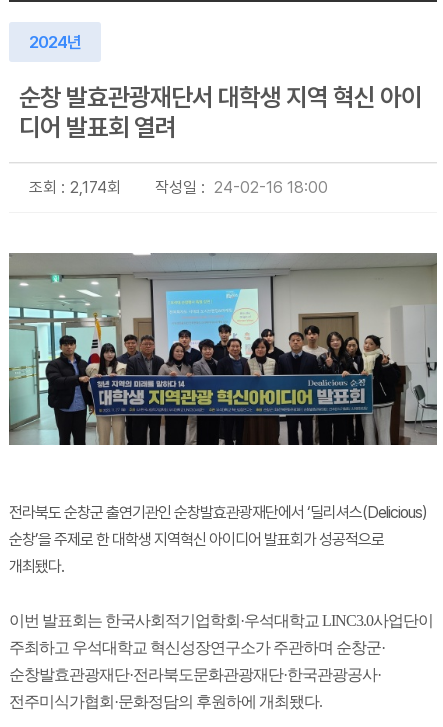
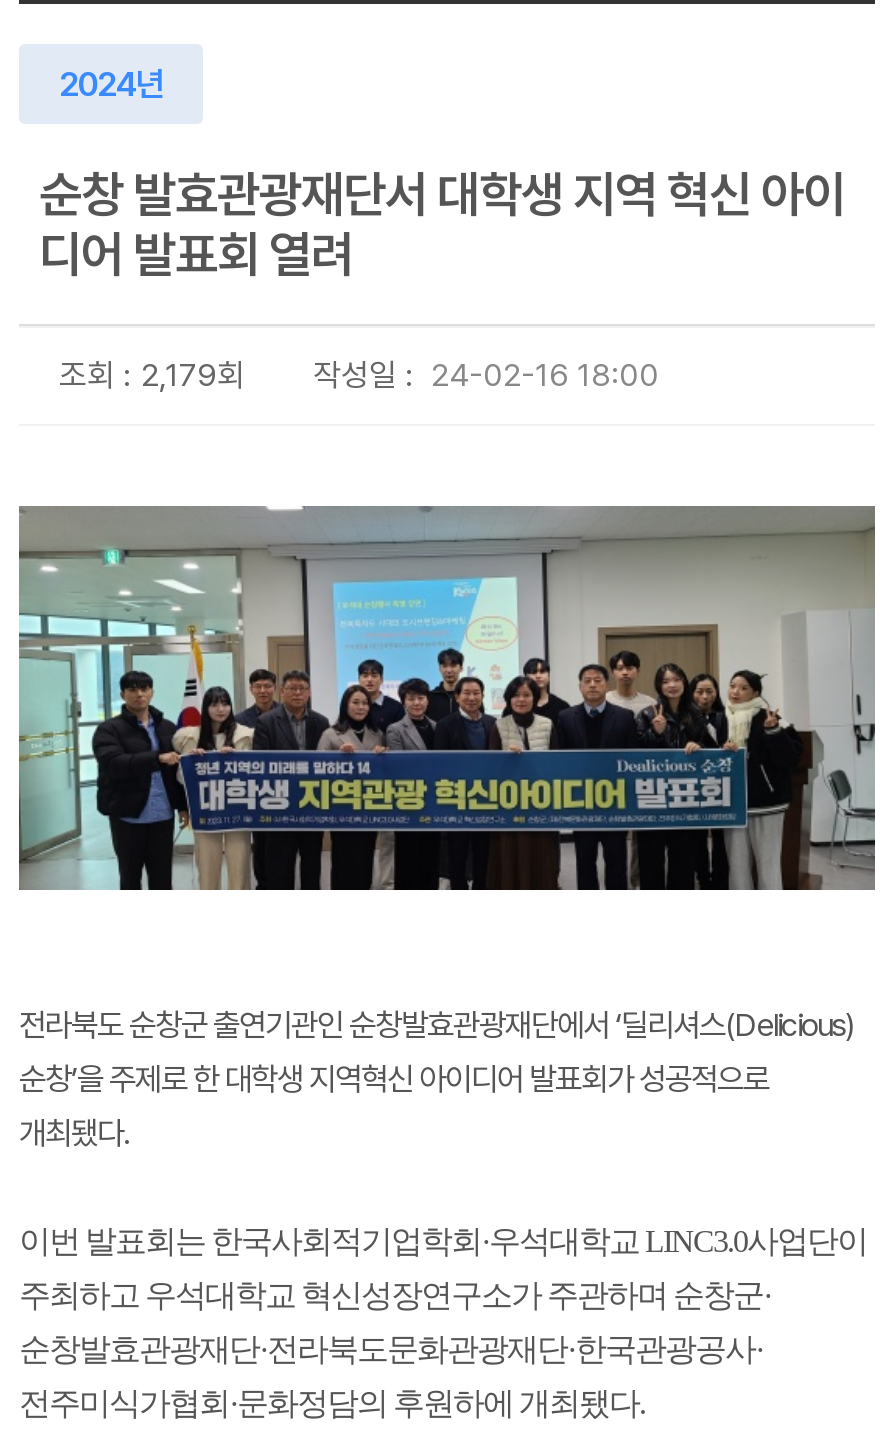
- 조회 : 2,174회 작성일 : 24-02-16 18:00
+ 조회 : 2,179회 작성일 : 24-02-16 18:00
